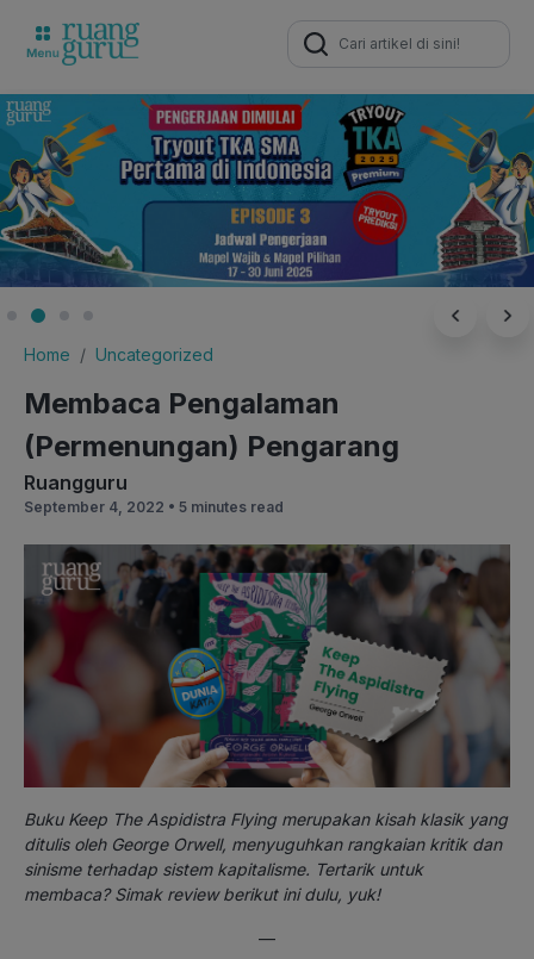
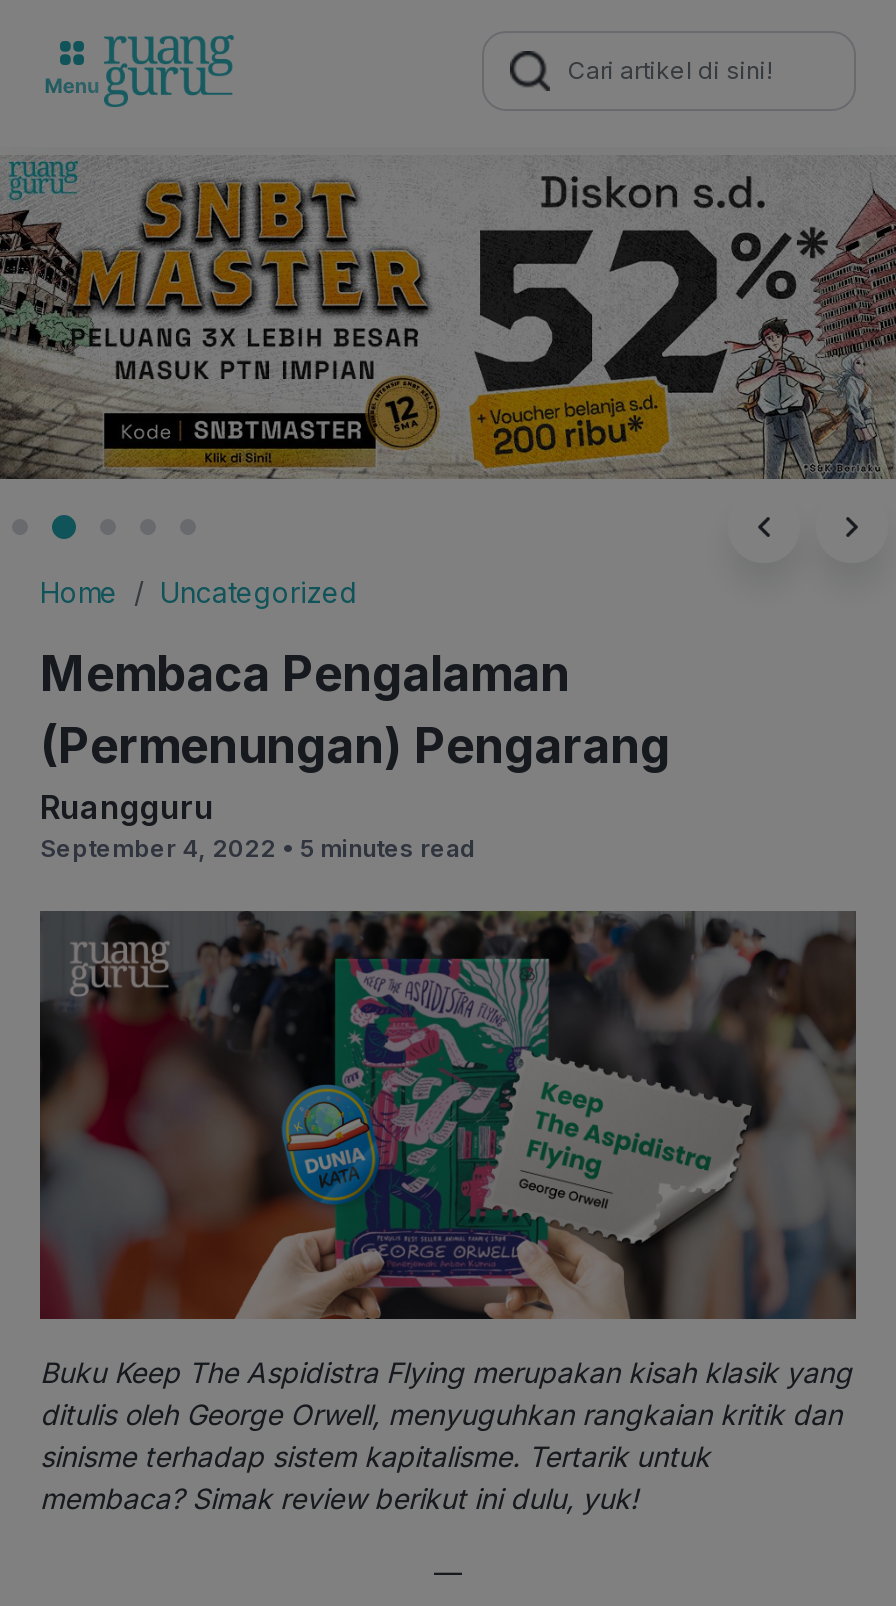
- [image]
+ [image]
